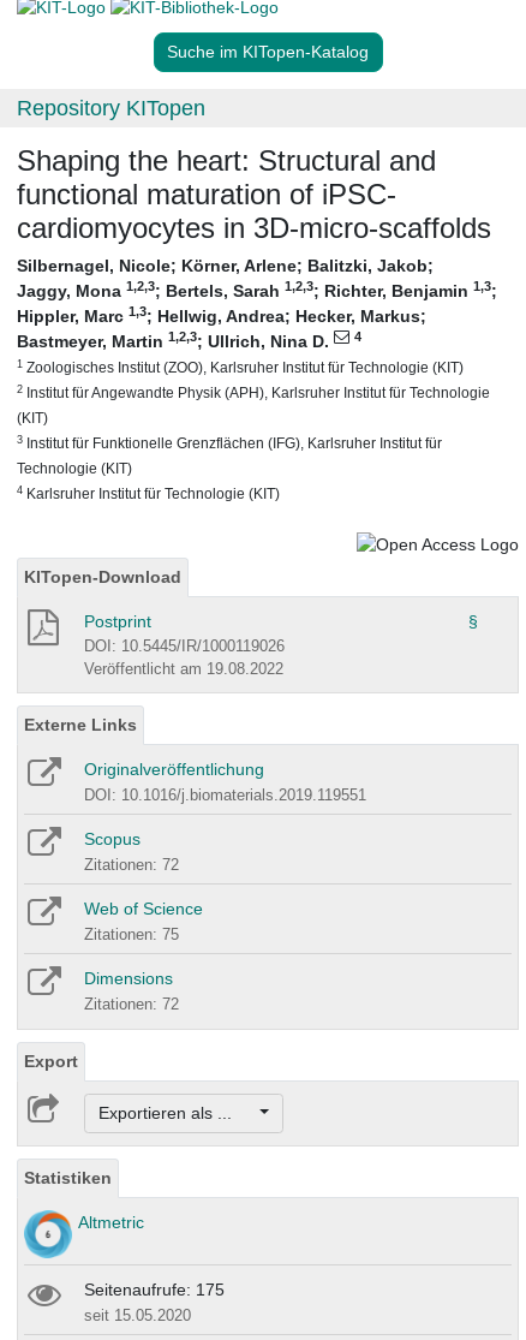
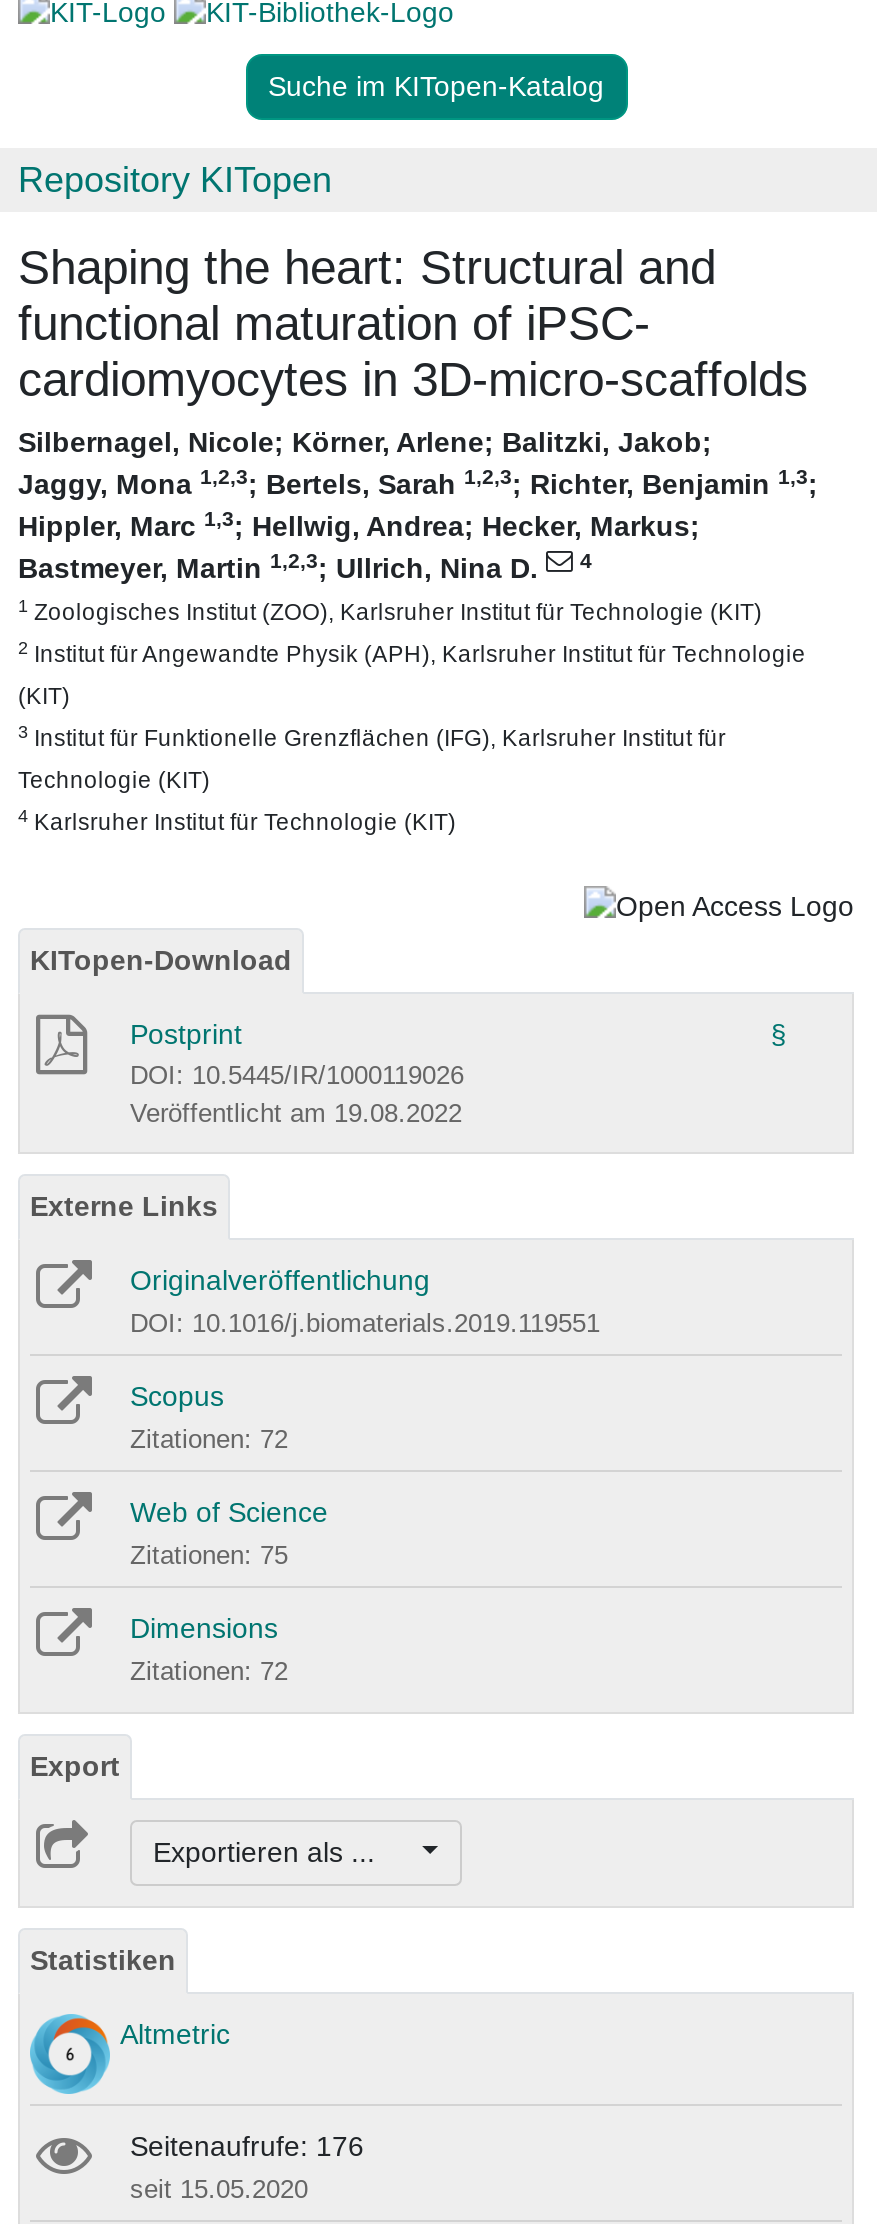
- Seitenaufrufe: 175
+ Seitenaufrufe: 176
